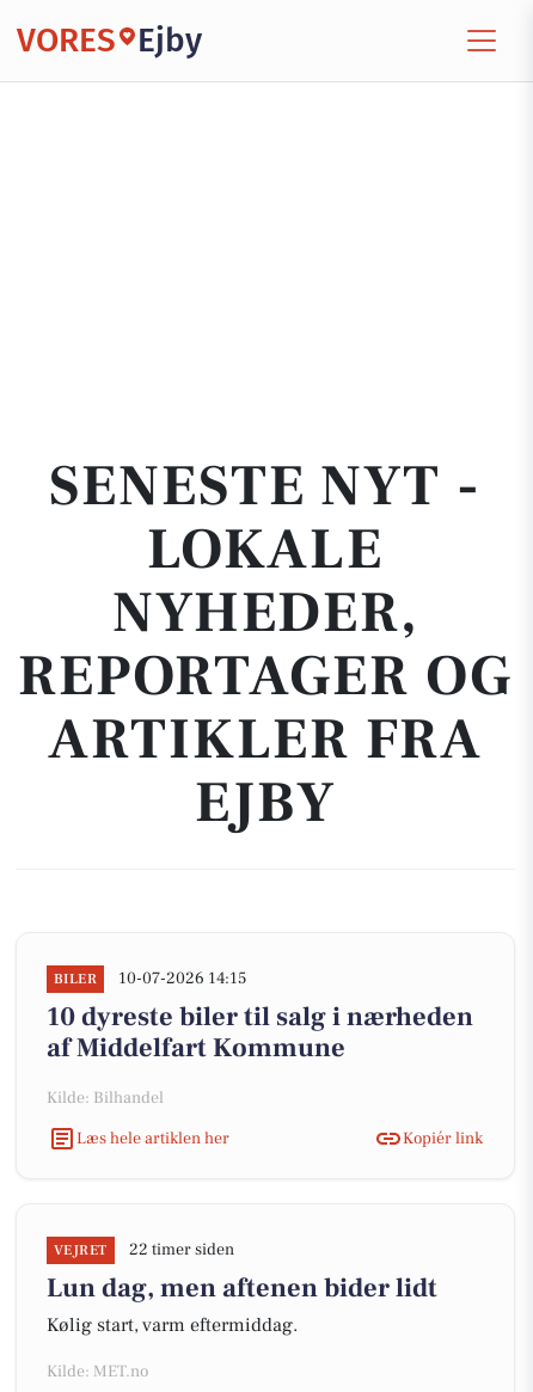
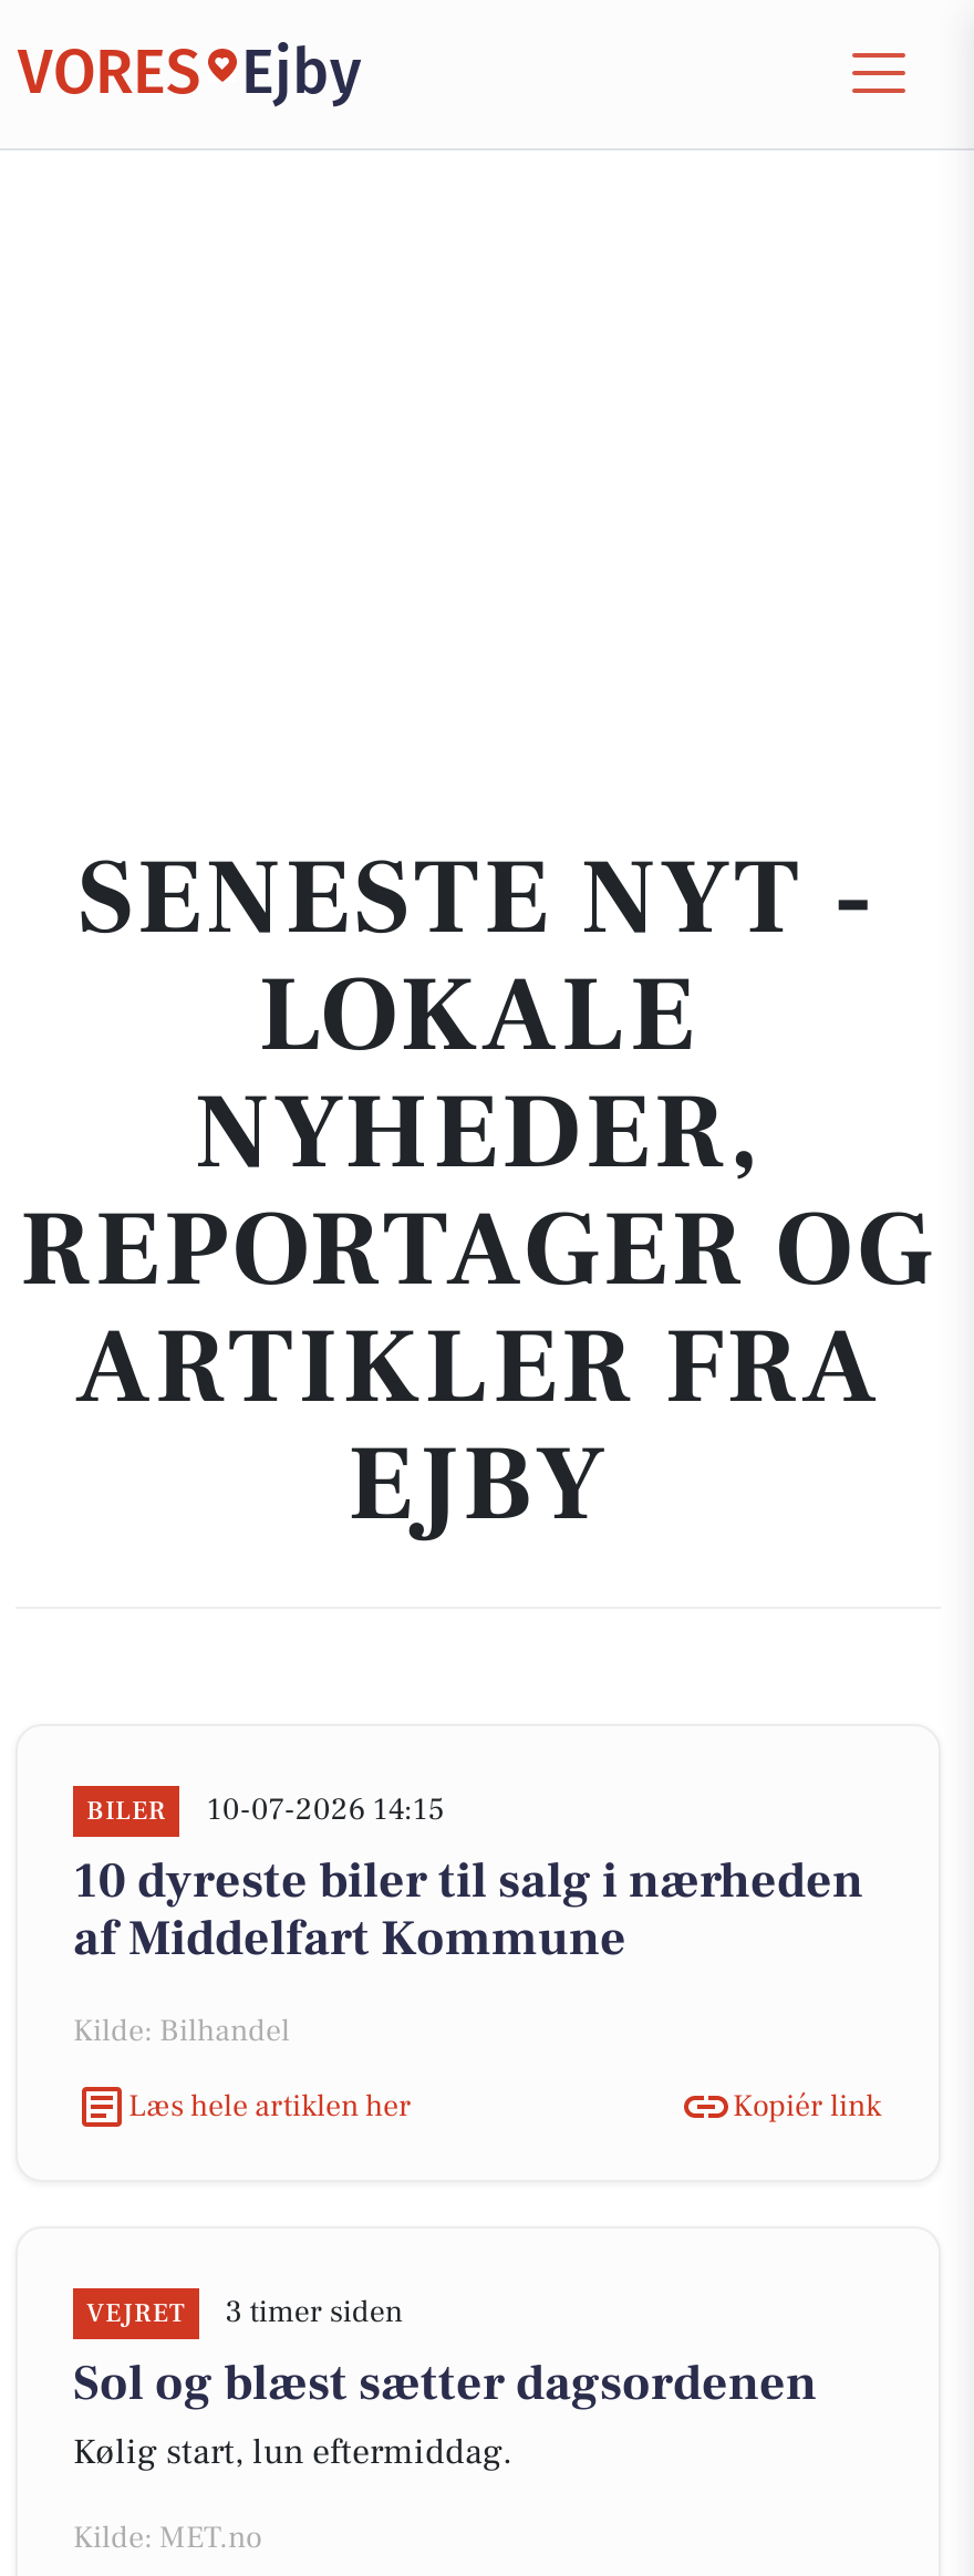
- 22 timer siden
- Lun dag, men aftenen bider lidt
- Kølig start, varm eftermiddag.
+ 3 timer siden
+ Sol og blæst sætter dagsordenen
+ Kølig start, lun eftermiddag.
